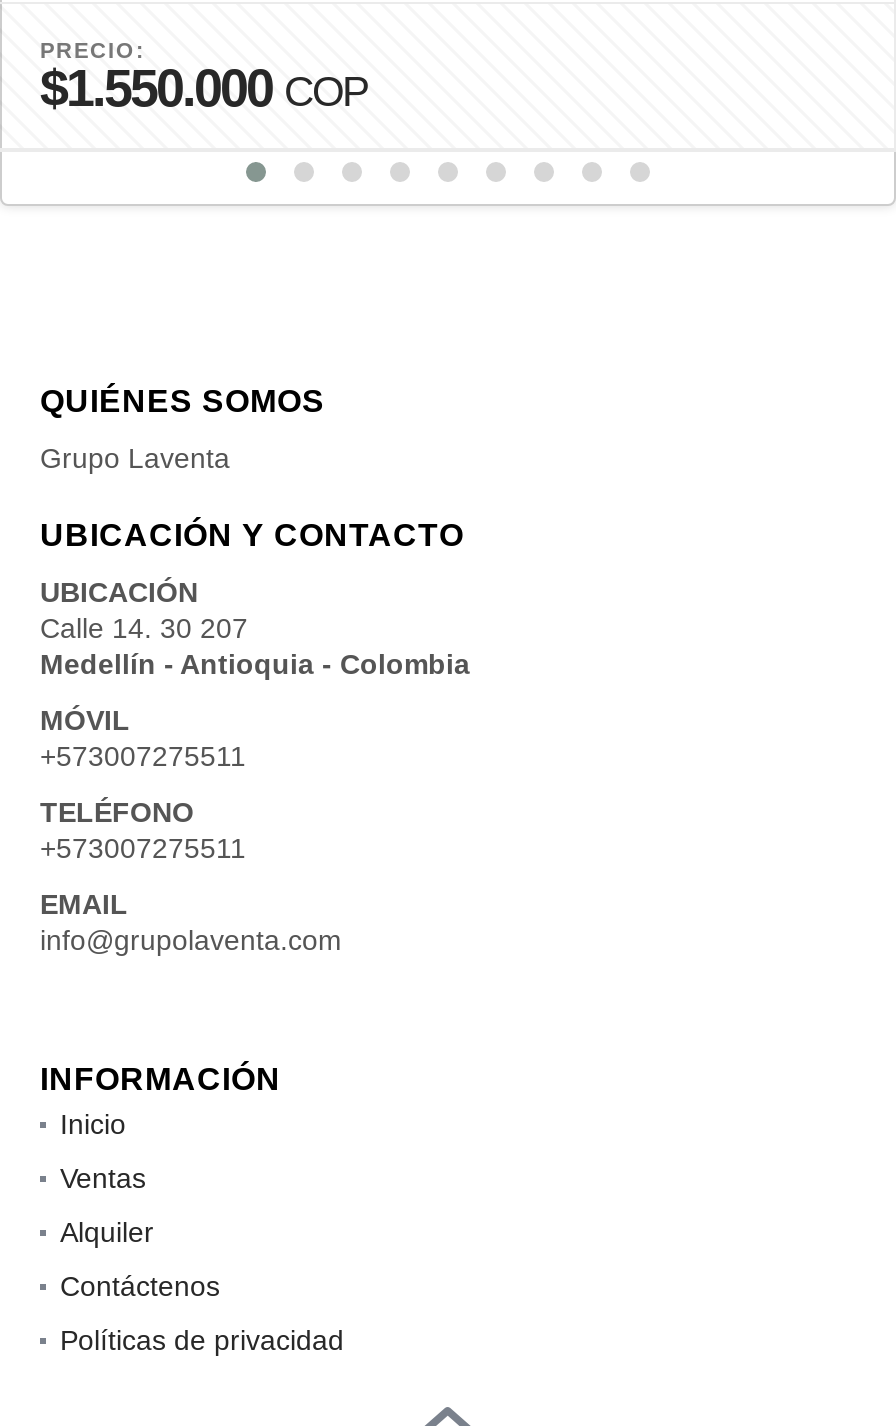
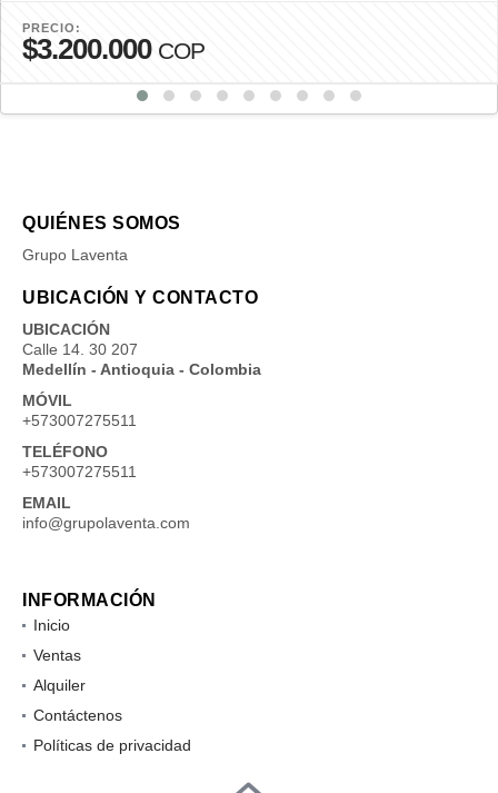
- $1.550.000 COP
+ $3.200.000 COP
